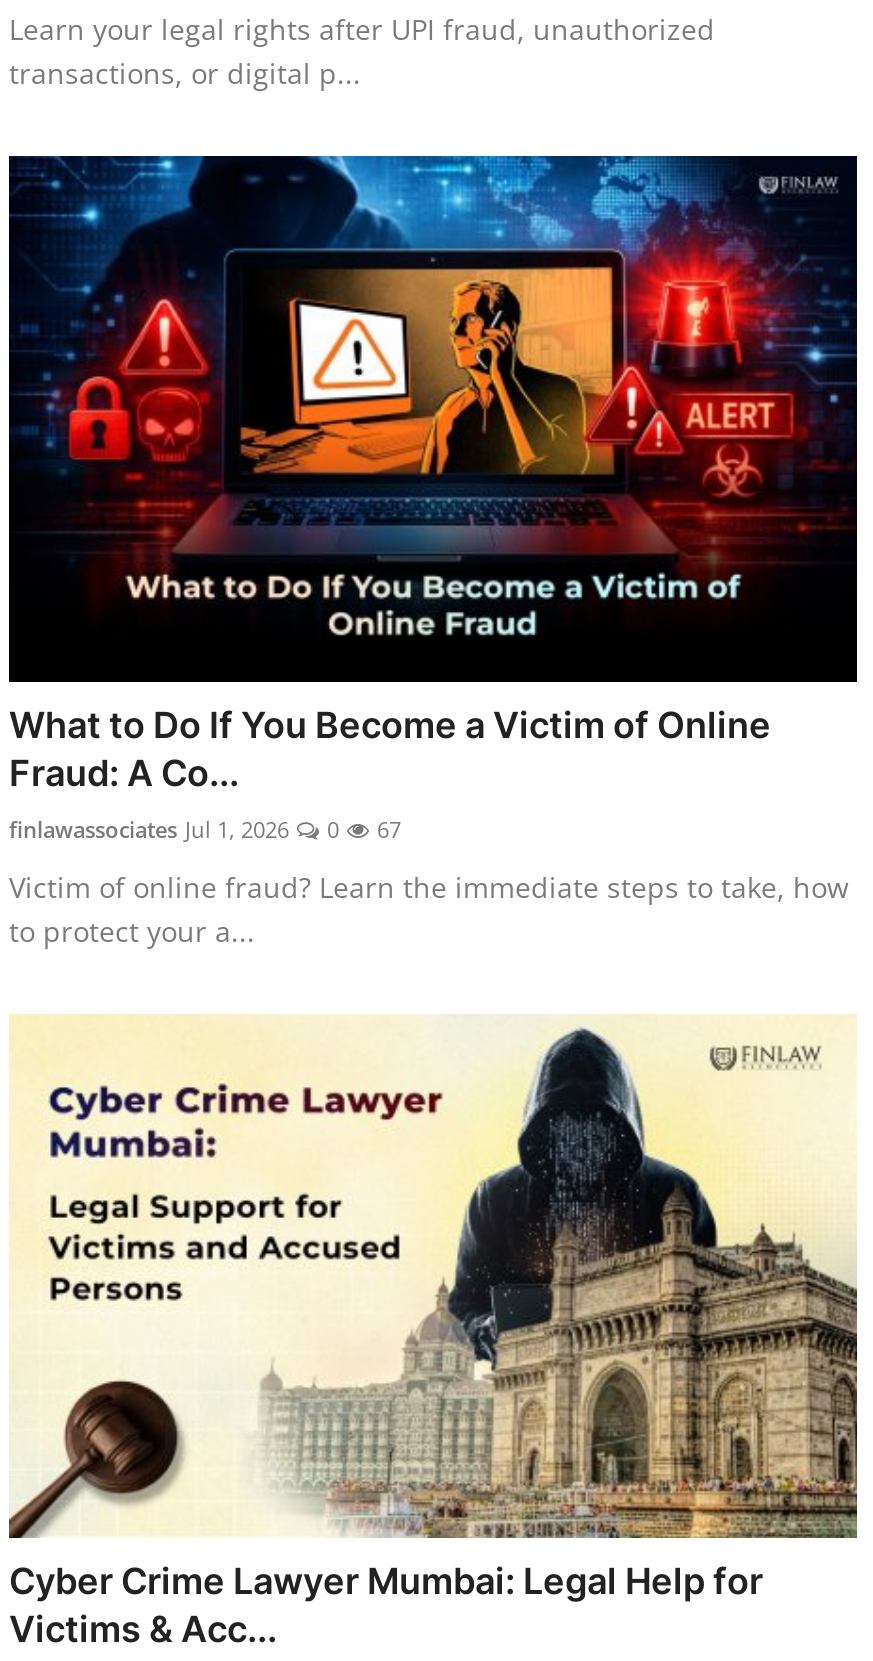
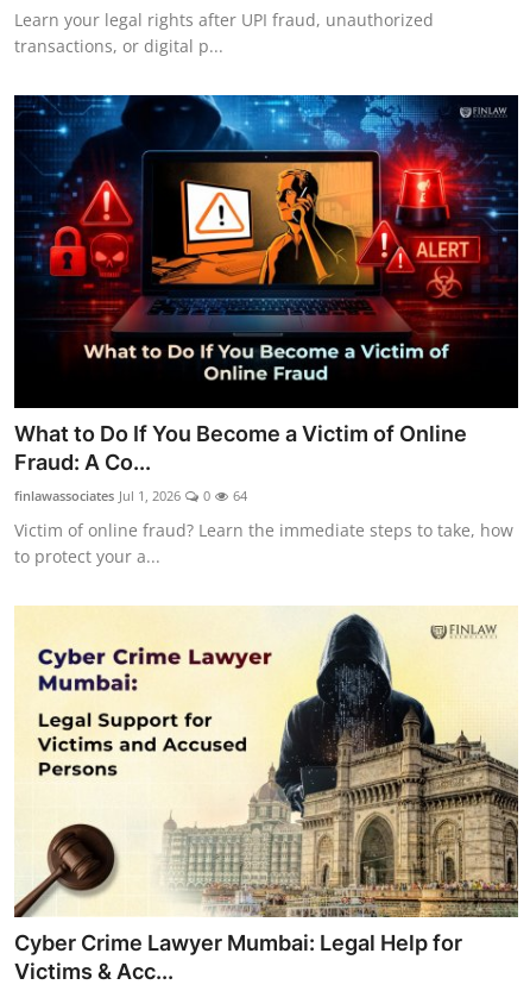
- finlawassociates Jul 1, 2026 0 67
+ finlawassociates Jul 1, 2026 0 64
